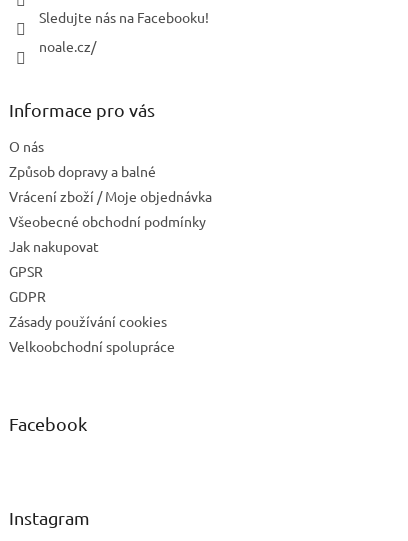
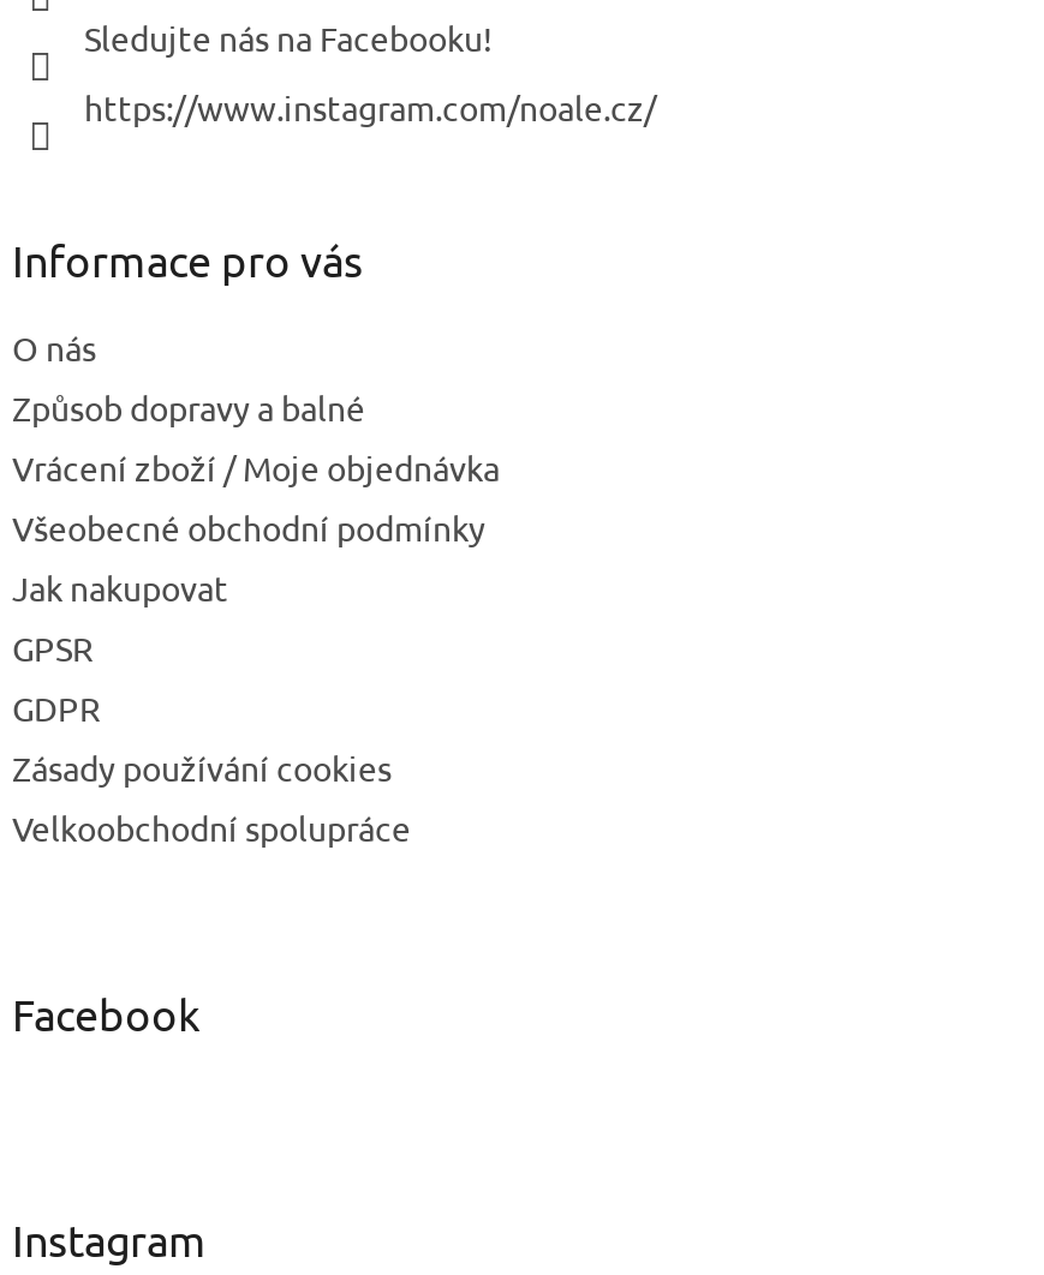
- noale.cz/
+ https://www.instagram.com/noale.cz/
